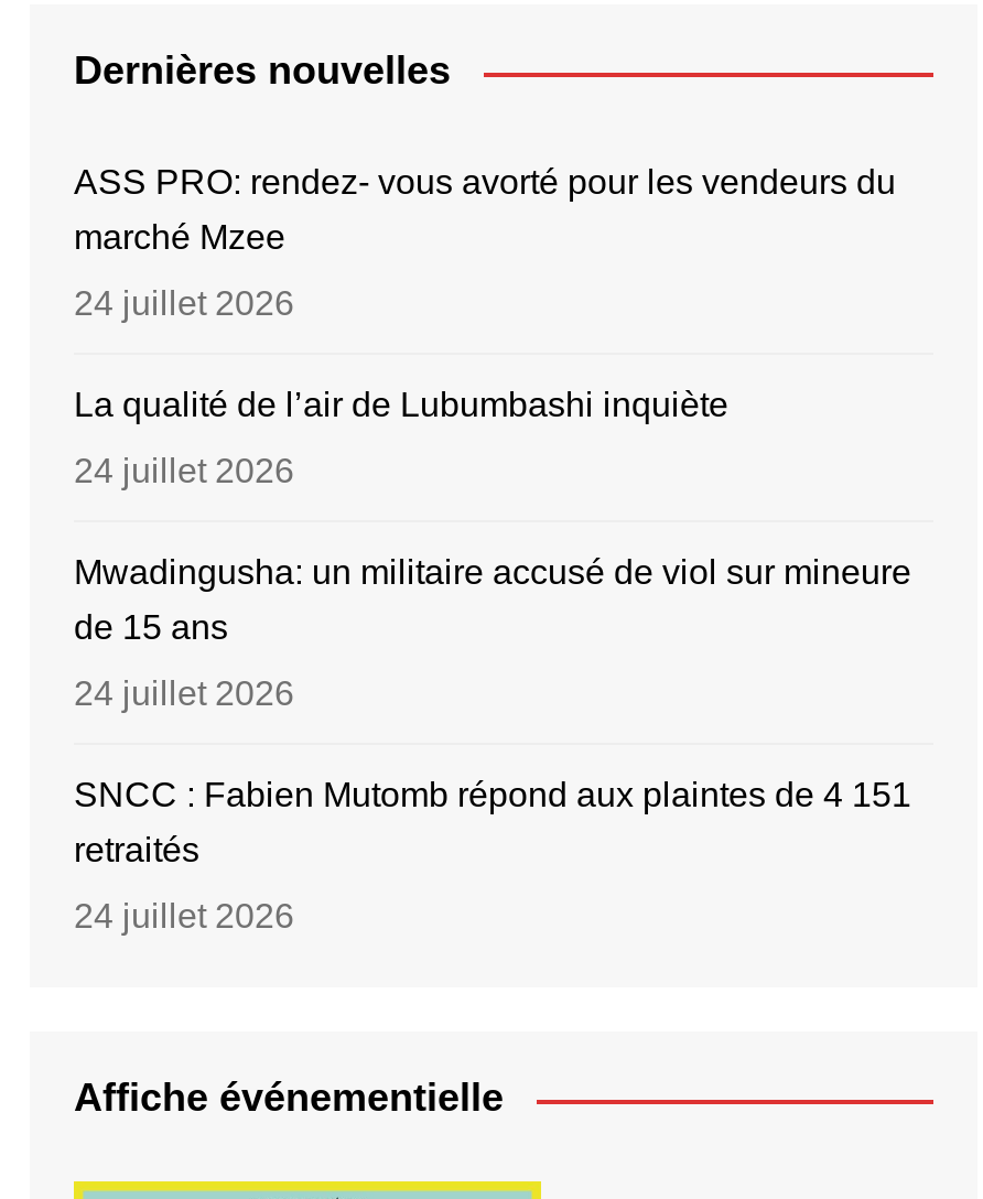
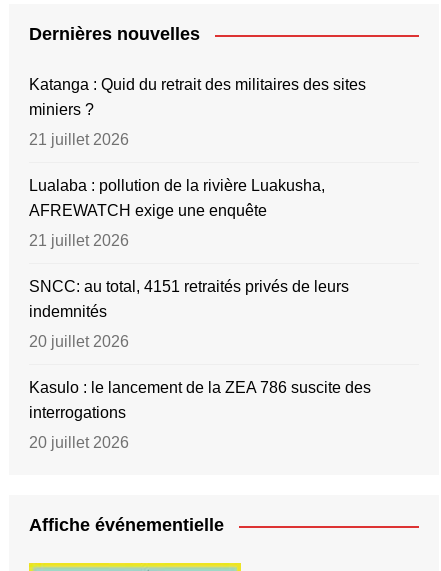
- ASS PRO: rendez- vous avorté pour les vendeurs du
- marché Mzee
- 24 juillet 2026
- La qualité de l’air de Lubumbashi inquiète
- 24 juillet 2026
- Mwadingusha: un militaire accusé de viol sur mineure
- de 15 ans
- 24 juillet 2026
- SNCC : Fabien Mutomb répond aux plaintes de 4 151
- retraités
- 24 juillet 2026
+ Katanga : Quid du retrait des militaires des sites
+ miniers ?
+ 21 juillet 2026
+ Lualaba : pollution de la rivière Luakusha,
+ AFREWATCH exige une enquête
+ 21 juillet 2026
+ SNCC: au total, 4151 retraités privés de leurs
+ indemnités
+ 20 juillet 2026
+ Kasulo : le lancement de la ZEA 786 suscite des
+ interrogations
+ 20 juillet 2026
